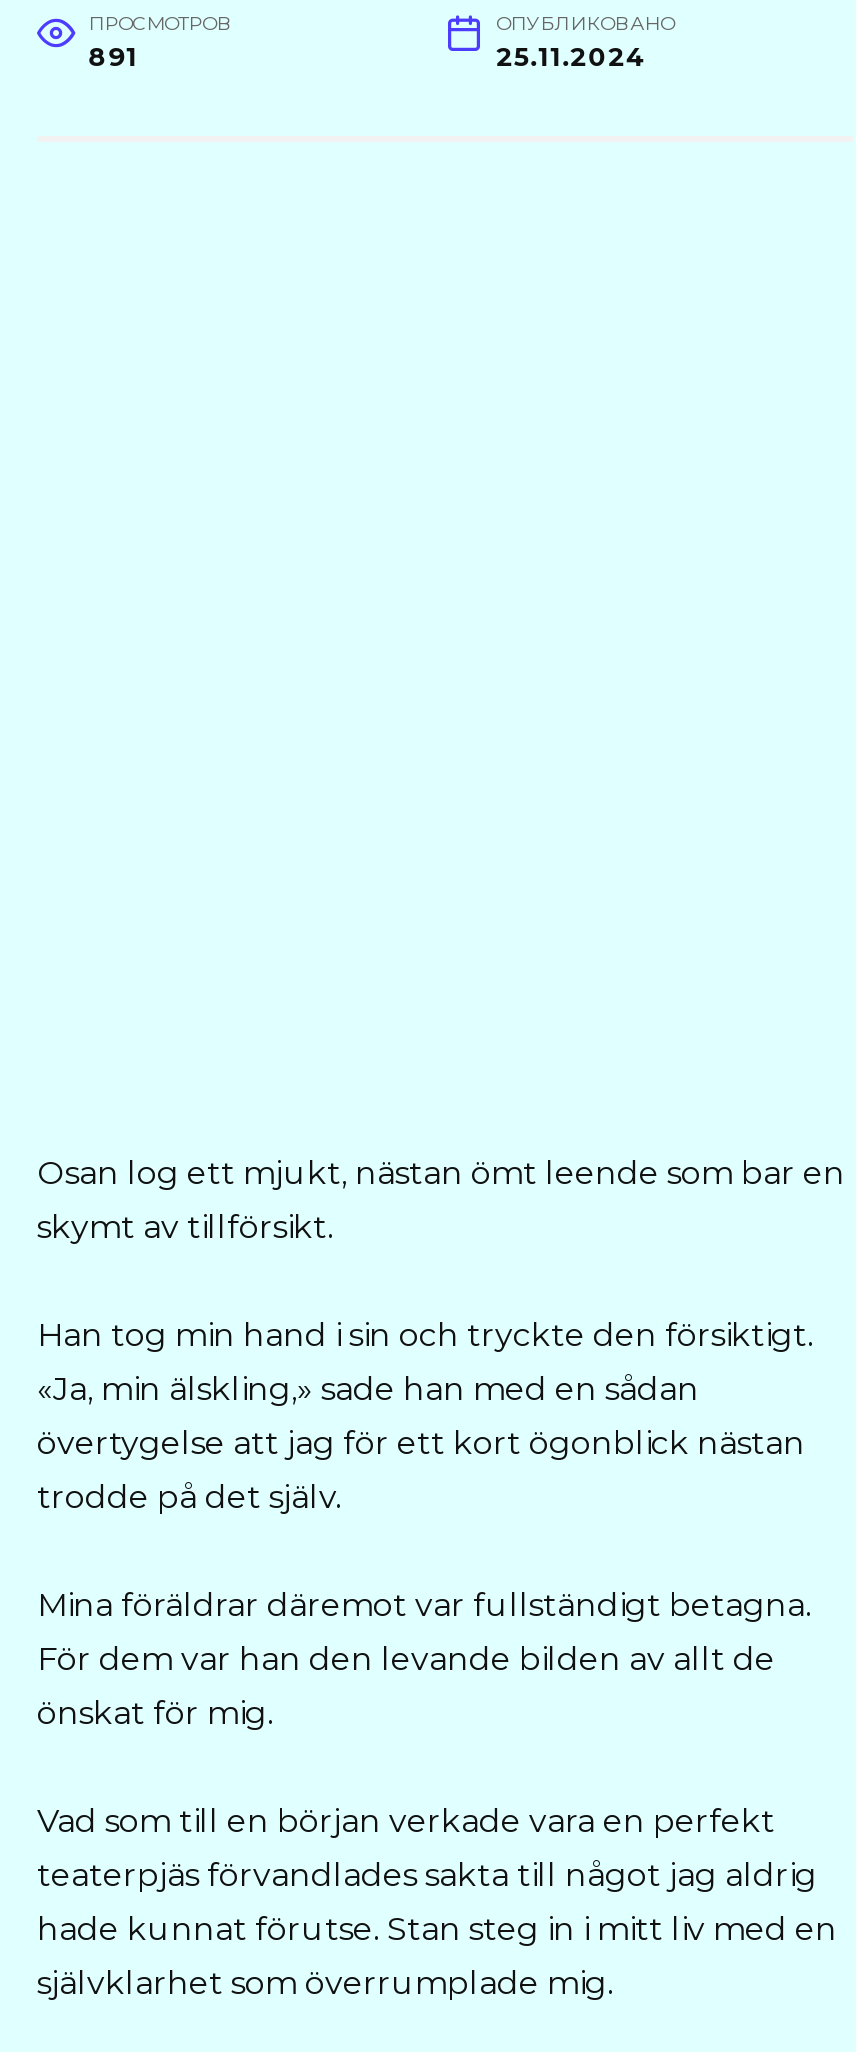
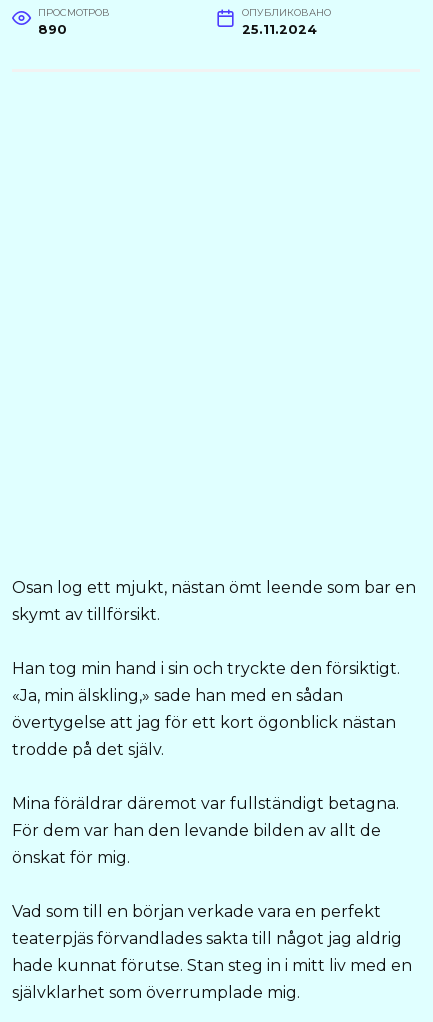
- 891
+ 890
